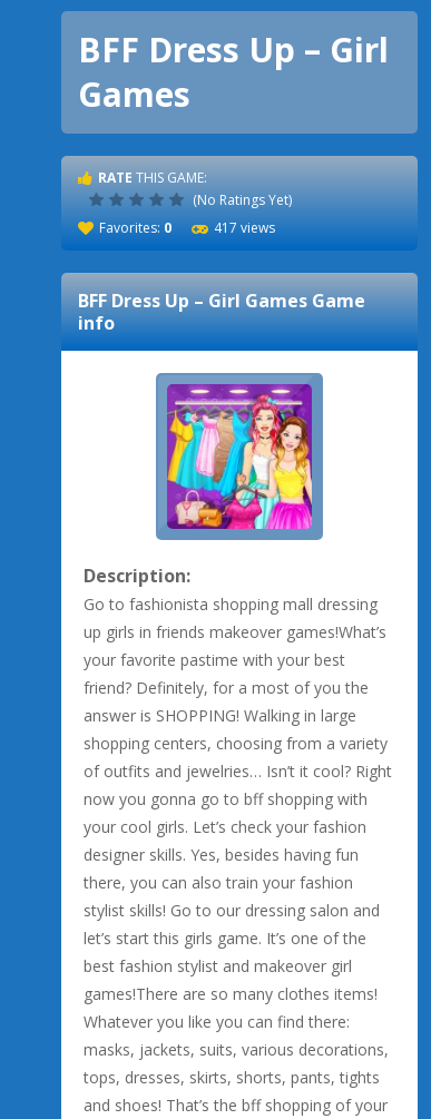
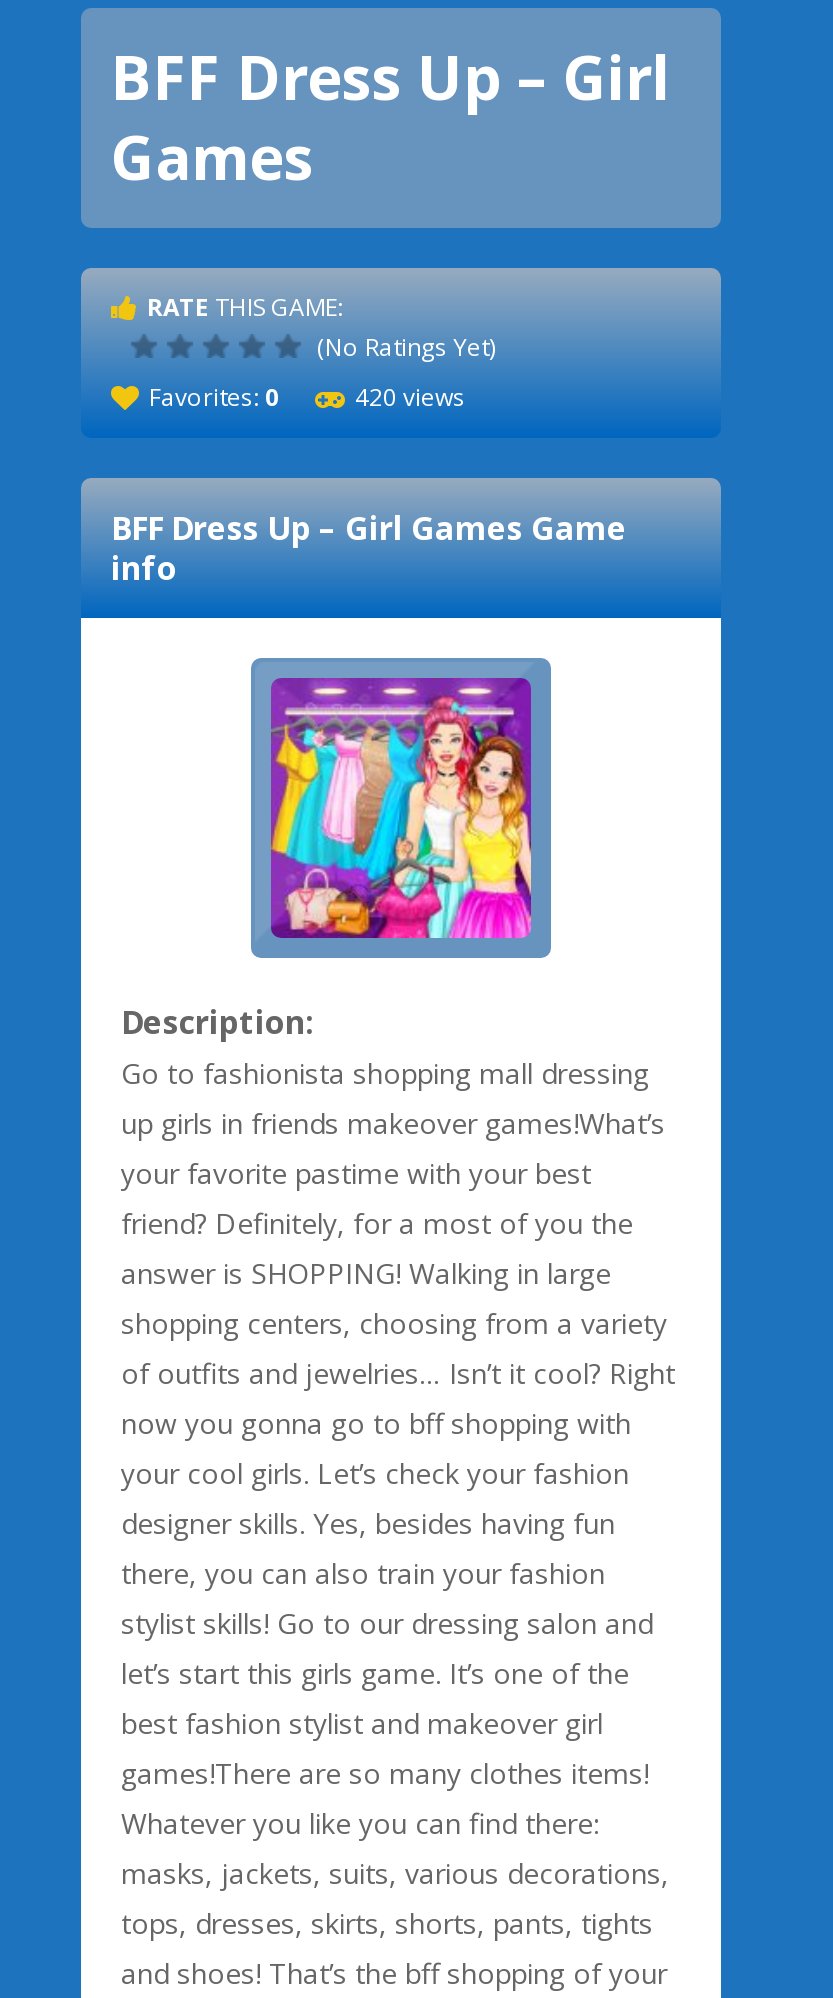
- 417 views
+ 420 views
